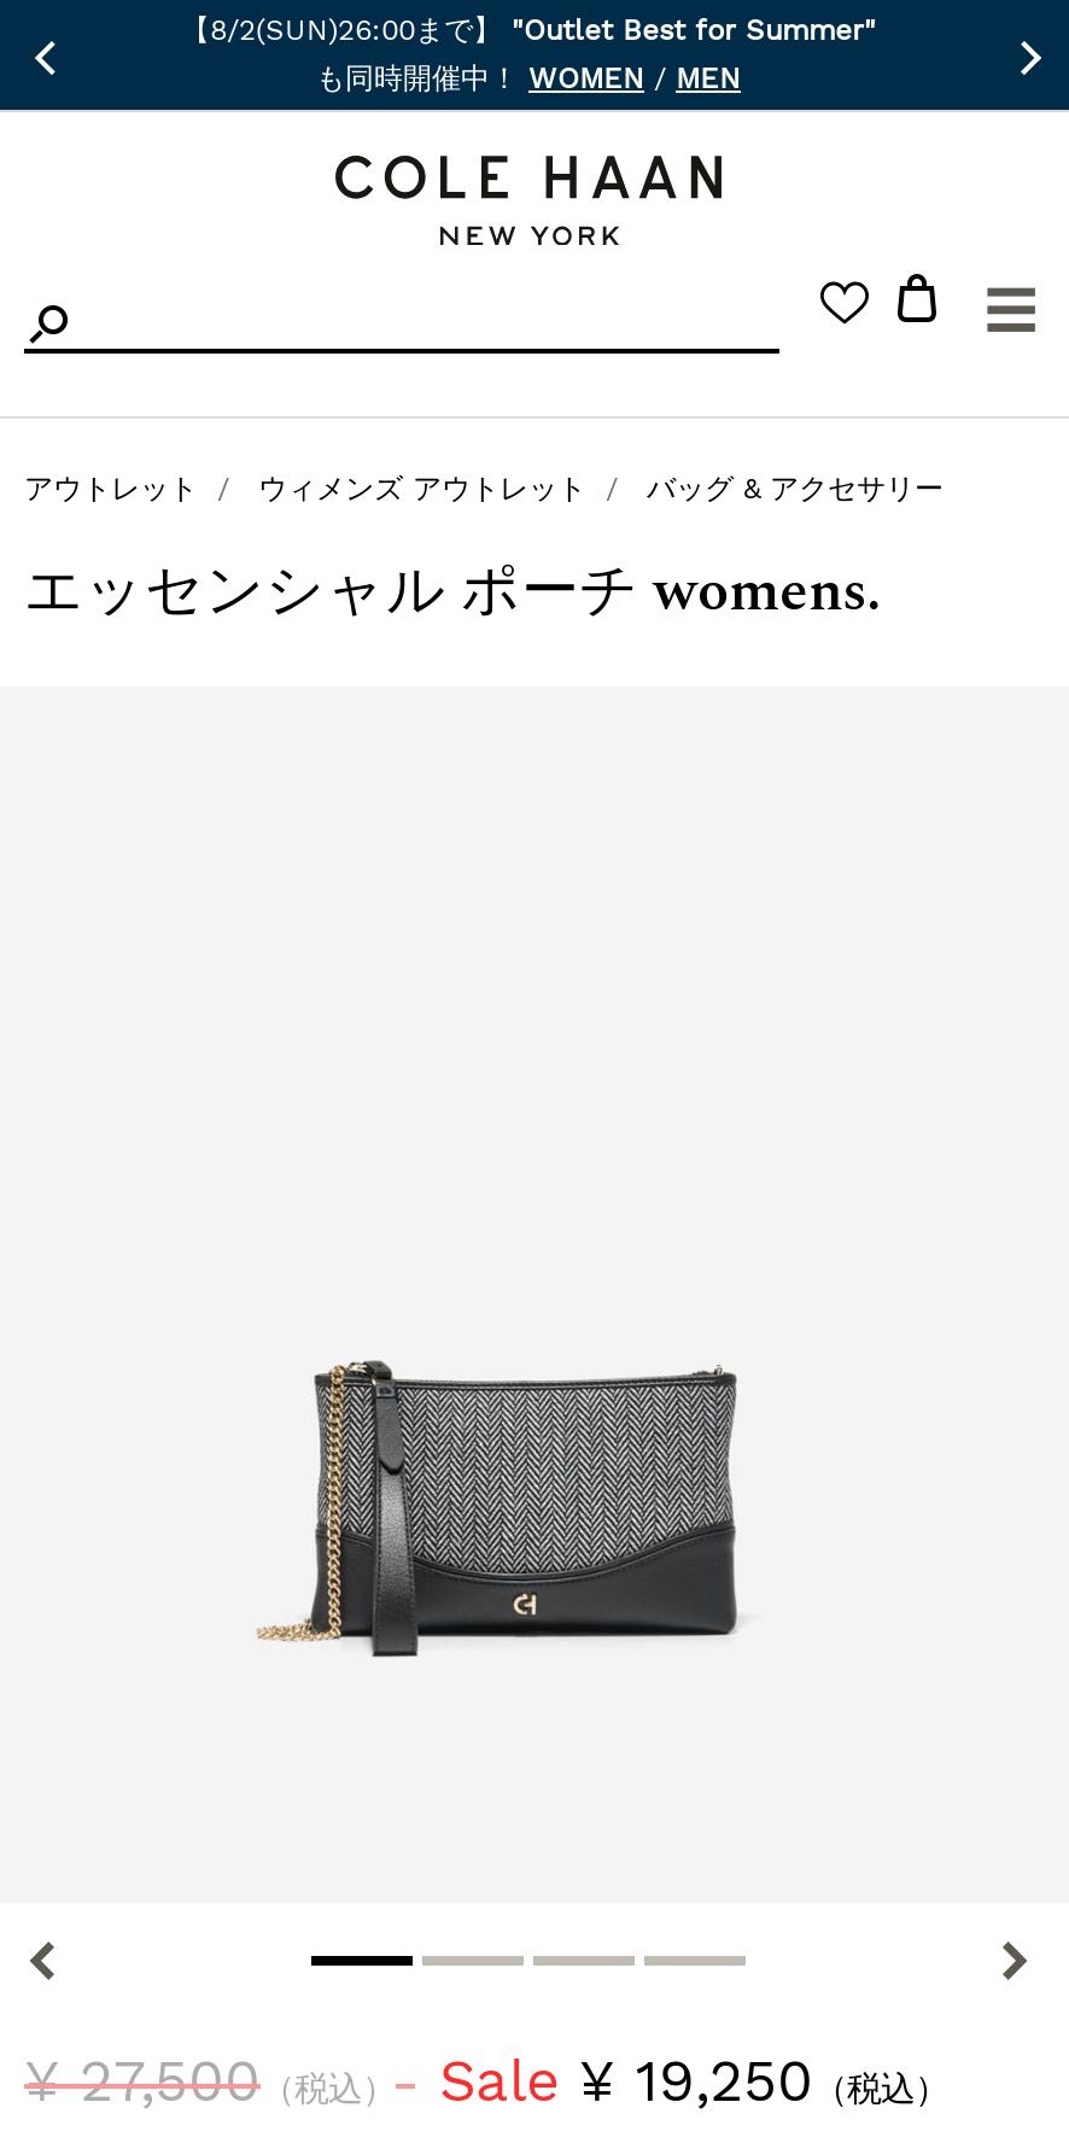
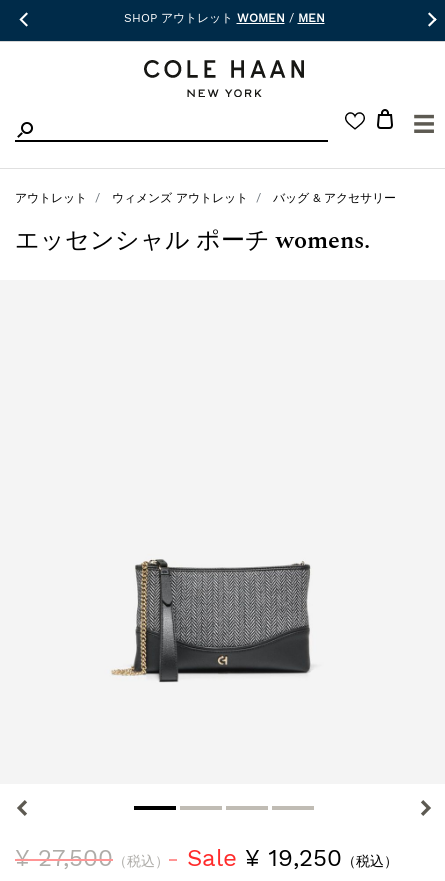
- 【8/2(SUN)26:00まで】"Outlet Best for Summer"
- も同時開催中！WOMEN / MEN
+ SHOP アウトレットWOMEN / MEN
